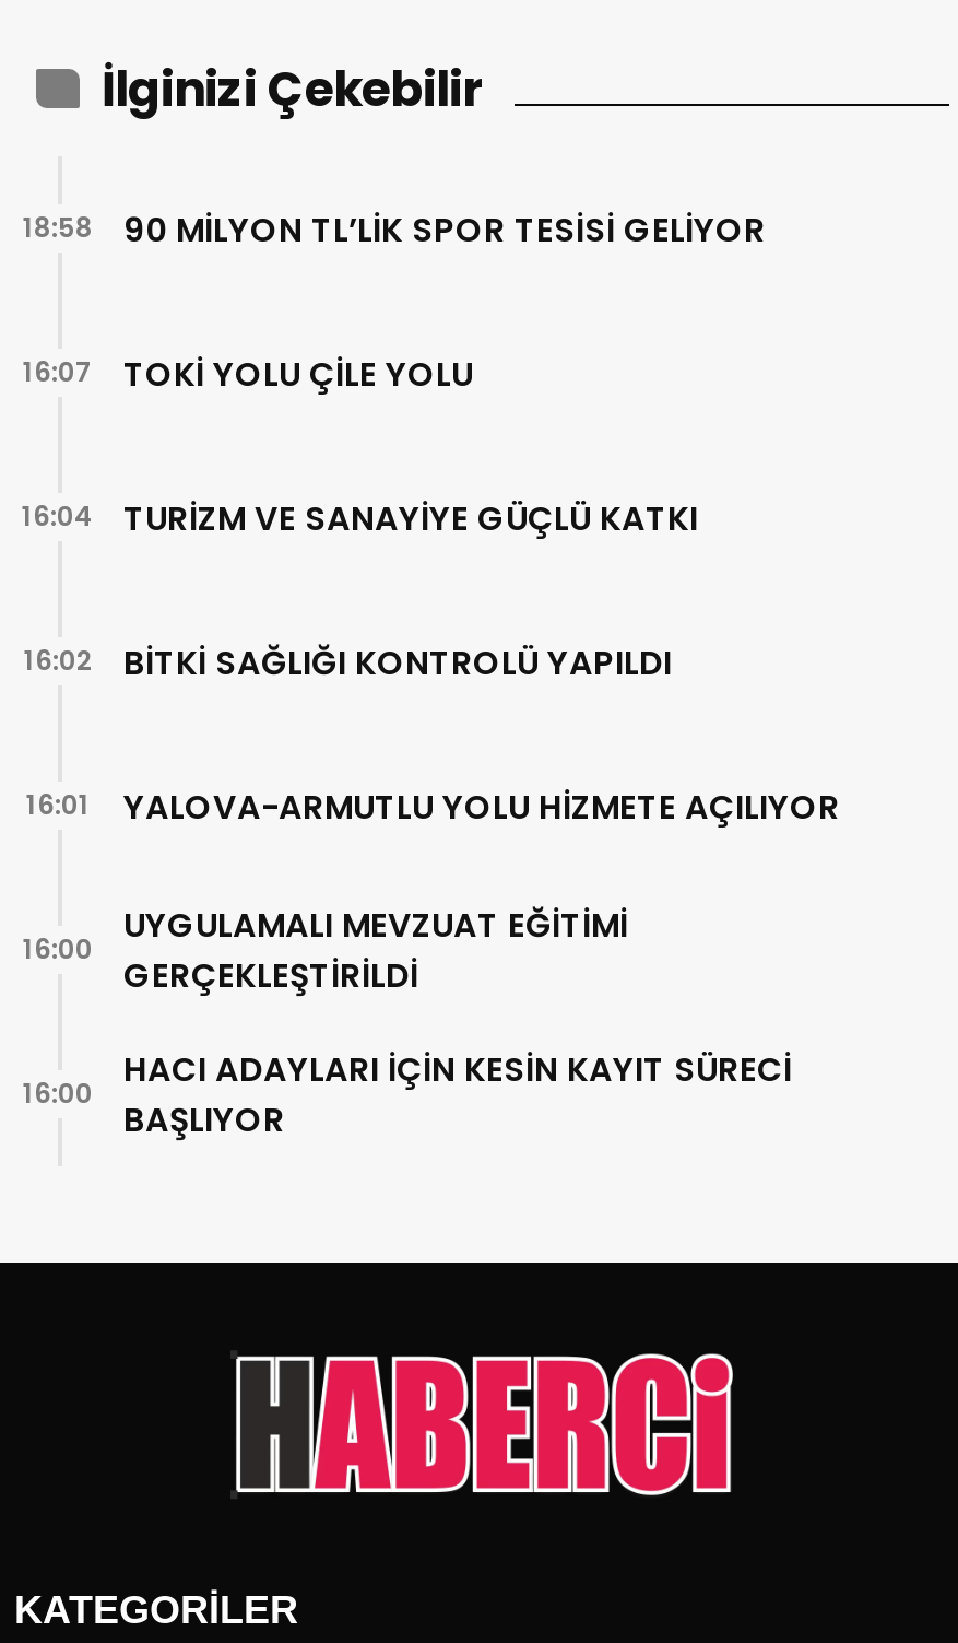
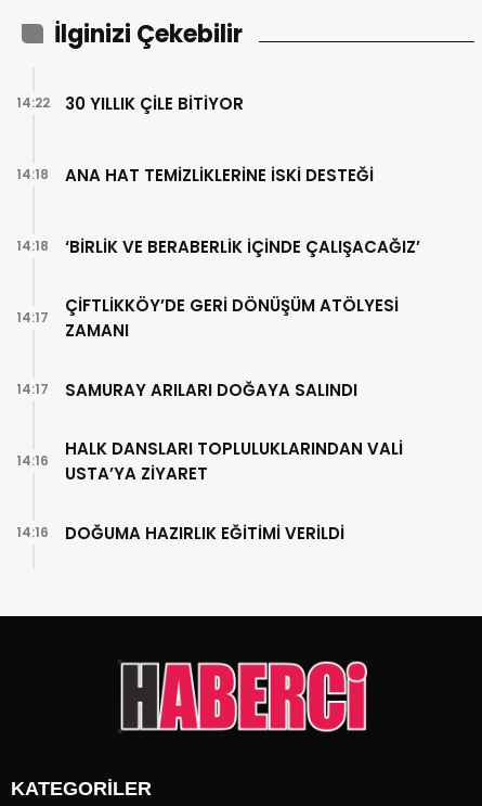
- 90 MİLYON TL’LİK SPOR TESİSİ GELİYOR
- 18:58
+ 30 YILLIK ÇİLE BİTİYOR
+ 14:22

- TOKİ YOLU ÇİLE YOLU
- 16:07
+ ANA HAT TEMİZLİKLERİNE İSKİ DESTEĞİ
+ 14:18

- TURİZM VE SANAYİYE GÜÇLÜ KATKI
- 16:04
+ ‘BİRLİK VE BERABERLİK İÇİNDE ÇALIŞACAĞIZ’
+ 14:18

- BİTKİ SAĞLIĞI KONTROLÜ YAPILDI
- 16:02
+ ÇİFTLİKKÖY’DE GERİ DÖNÜŞÜM ATÖLYESİ
+ ZAMANI

- YALOVA-ARMUTLU YOLU HİZMETE AÇILIYOR
- 16:01
+ 14:17

- UYGULAMALI MEVZUAT EĞİTİMİ
- GERÇEKLEŞTİRİLDİ
+ SAMURAY ARILARI DOĞAYA SALINDI
+ 14:17

- 16:00
+ HALK DANSLARI TOPLULUKLARINDAN VALİ
+ USTA’YA ZİYARET

- HACI ADAYLARI İÇİN KESİN KAYIT SÜRECİ
- BAŞLIYOR
+ 14:16

- 16:00
+ DOĞUMA HAZIRLIK EĞİTİMİ VERİLDİ
+ 14:16
